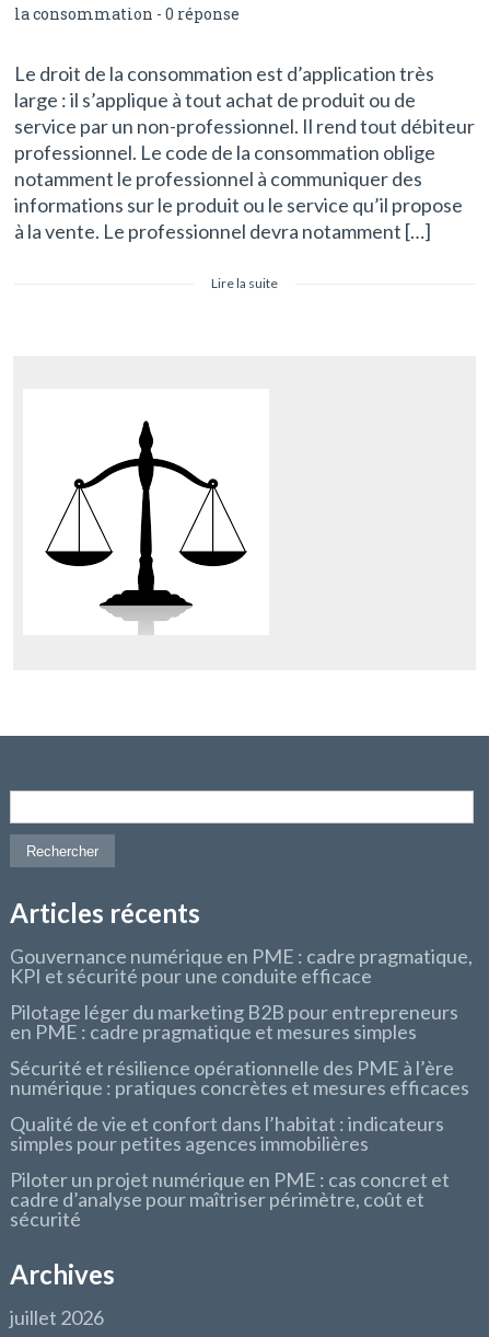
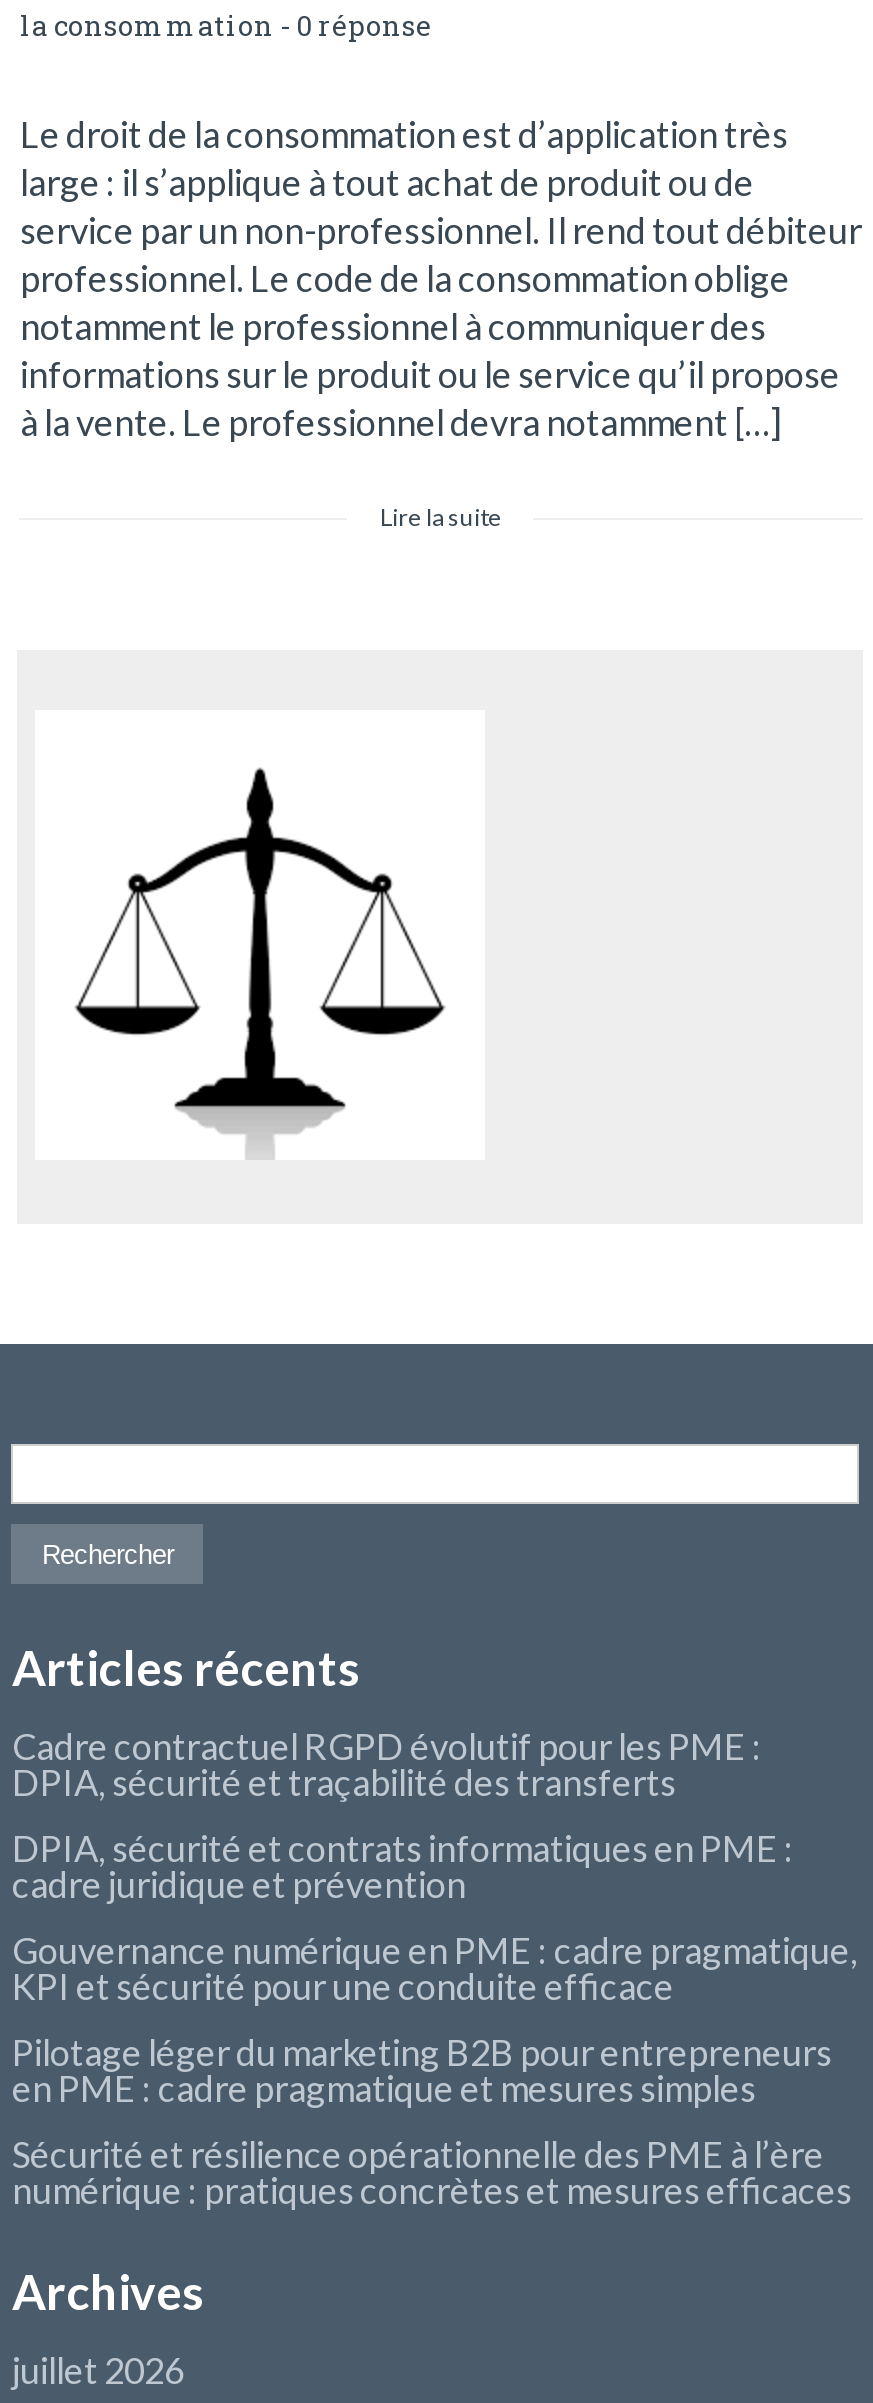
+ Cadre contractuel RGPD évolutif pour les PME :
+ DPIA, sécurité et traçabilité des transferts
+ DPIA, sécurité et contrats informatiques en PME :
+ cadre juridique et prévention

moved down: Gouvernance numérique en PME : cadre pragmatique, | KPI et sécurité pour une conduite efficace | Pilotage léger du marketing B2B pour entrepreneurs | en PME : cadre pragmatique et mesures simples | Sécurité et résilience opérationnelle des PME à l’ère | numérique : pratiques concrètes et mesures efficaces

- Qualité de vie et confort dans l’habitat : indicateurs
- simples pour petites agences immobilières
- Piloter un projet numérique en PME : cas concret et
- cadre d’analyse pour maîtriser périmètre, coût et
- sécurité
